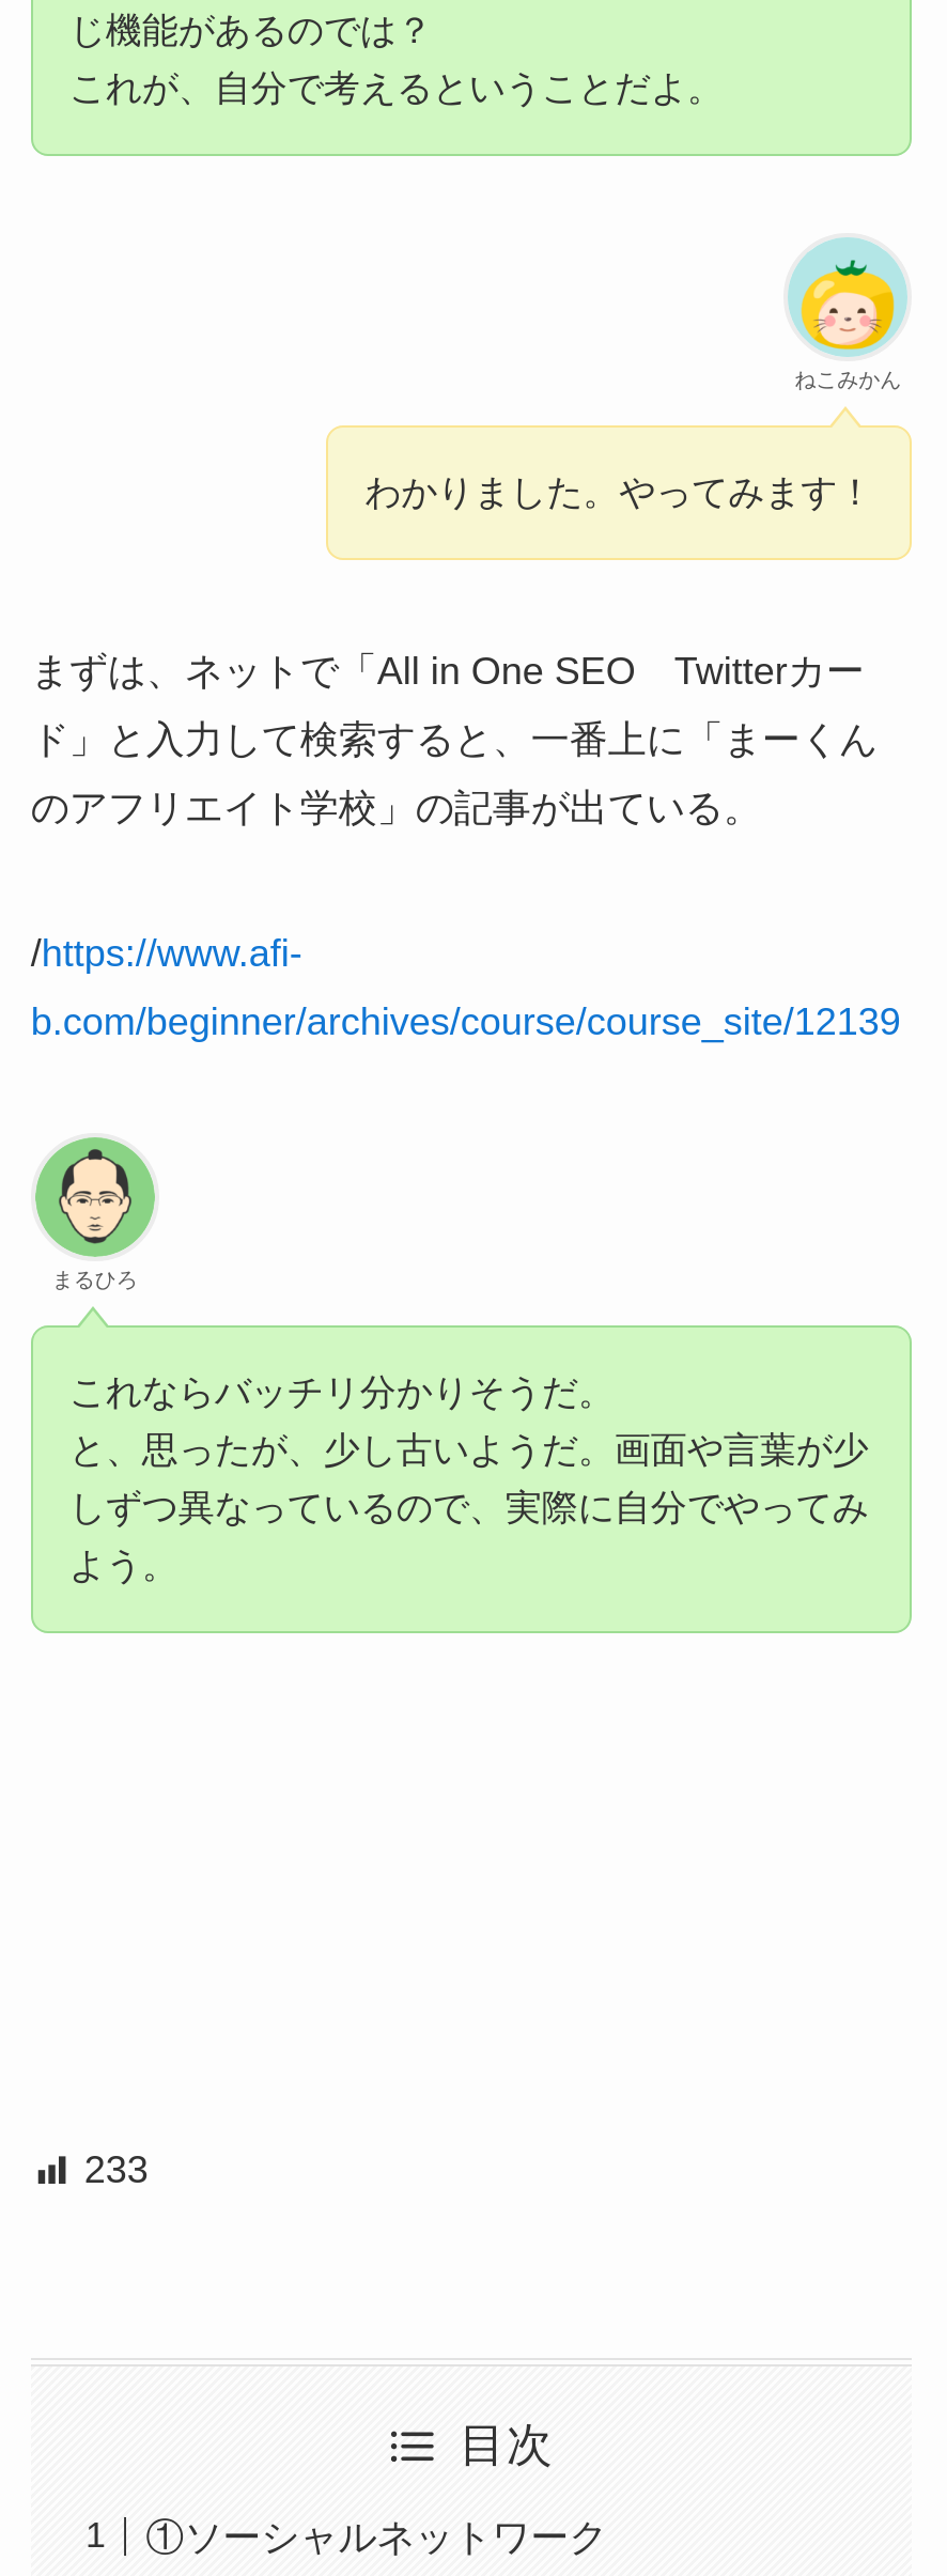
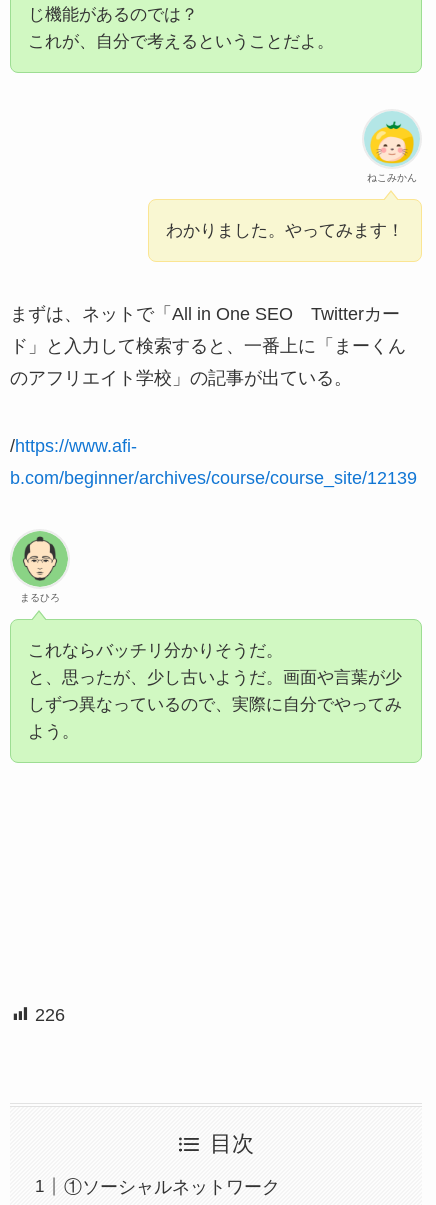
- 233
+ 226
